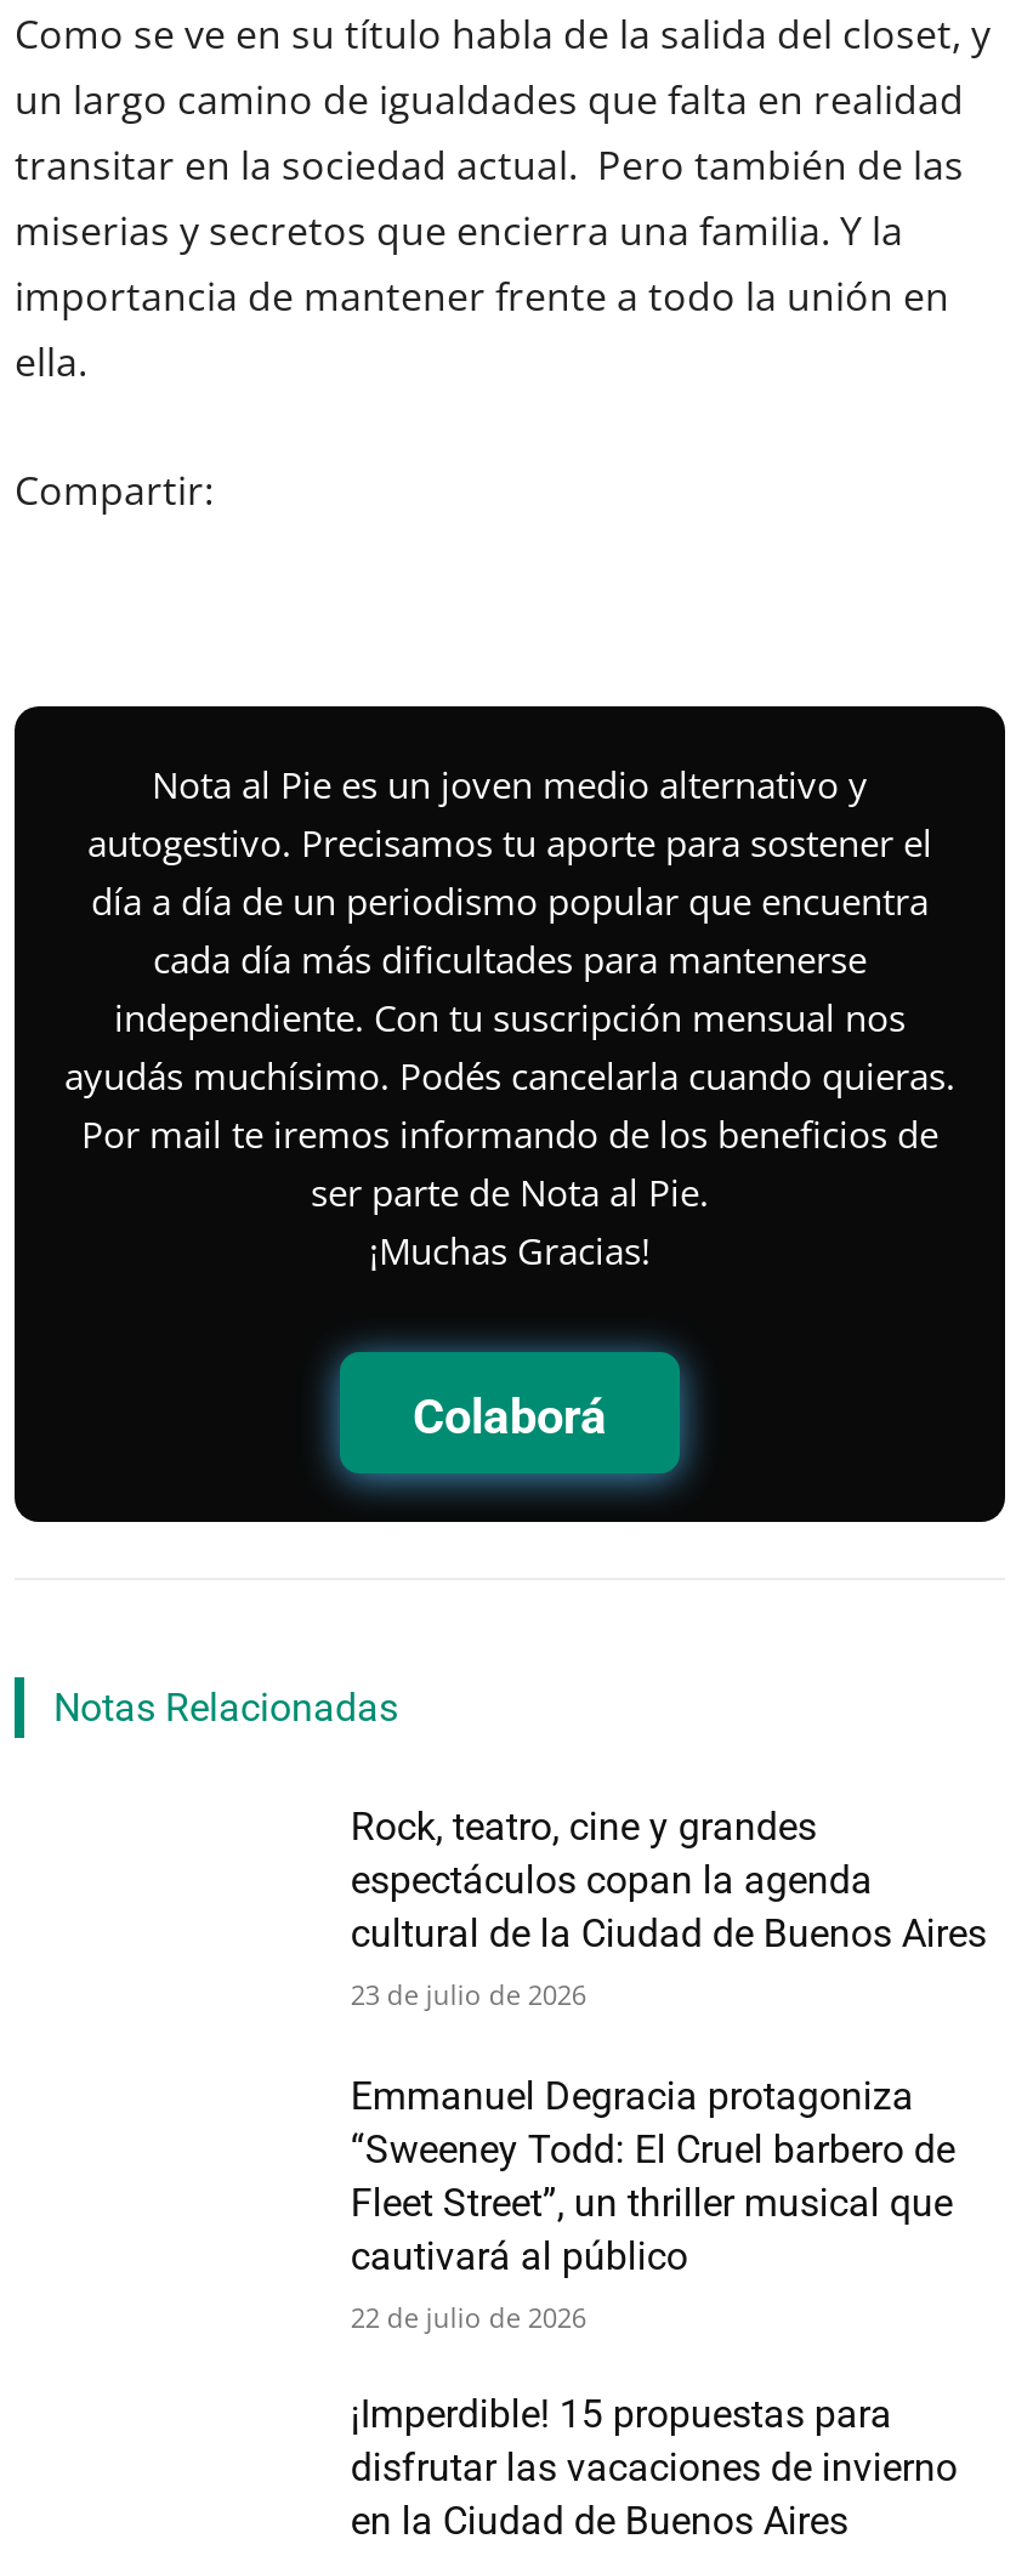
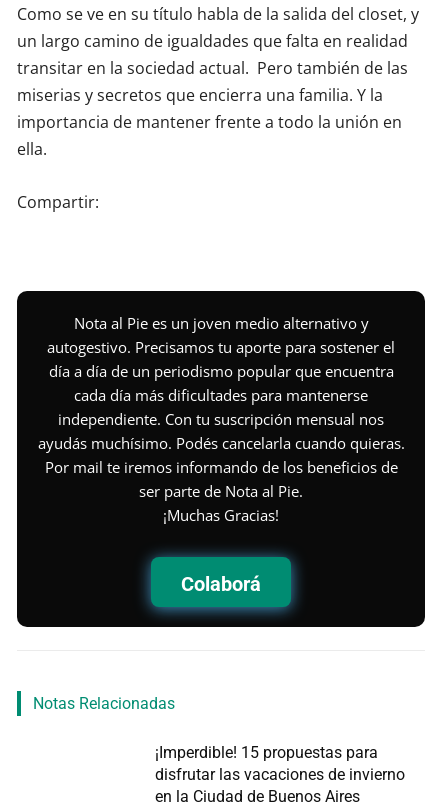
- Rock, teatro, cine y grandes
- espectáculos copan la agenda
- cultural de la Ciudad de Buenos Aires
- 23 de julio de 2026
- Emmanuel Degracia protagoniza
- “Sweeney Todd: El Cruel barbero de
- Fleet Street”, un thriller musical que
- cautivará al público
- 22 de julio de 2026
